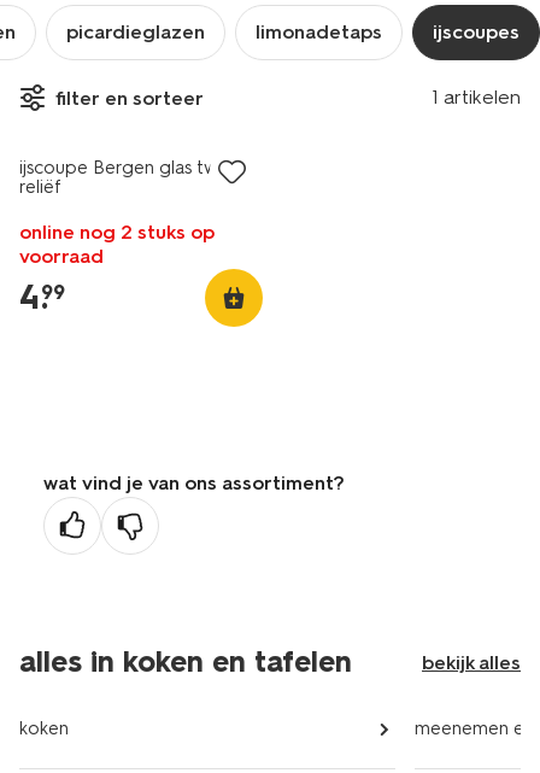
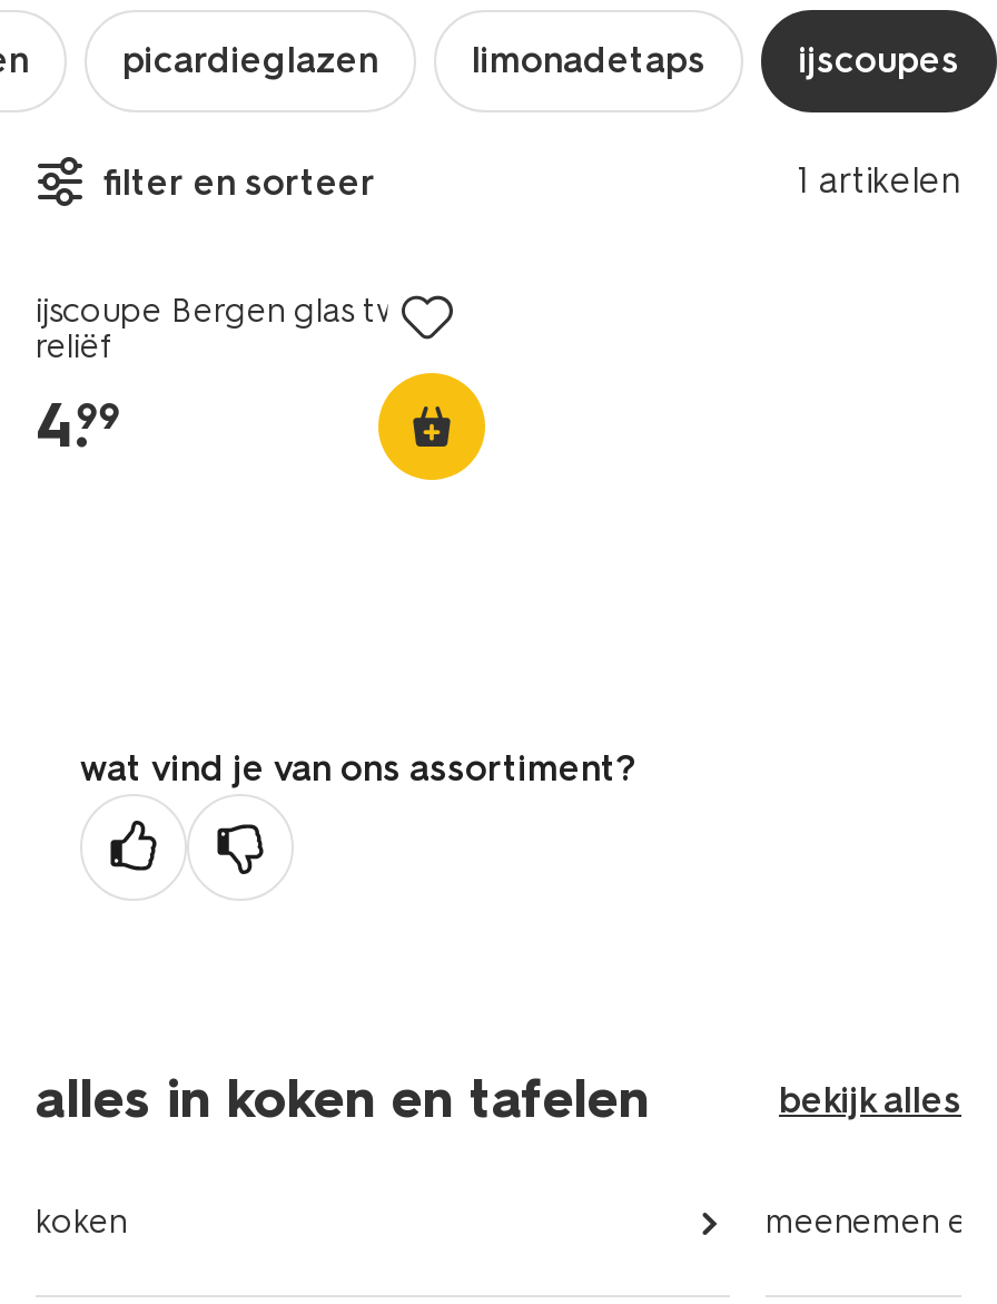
- online nog 2 stuks op
- voorraad
